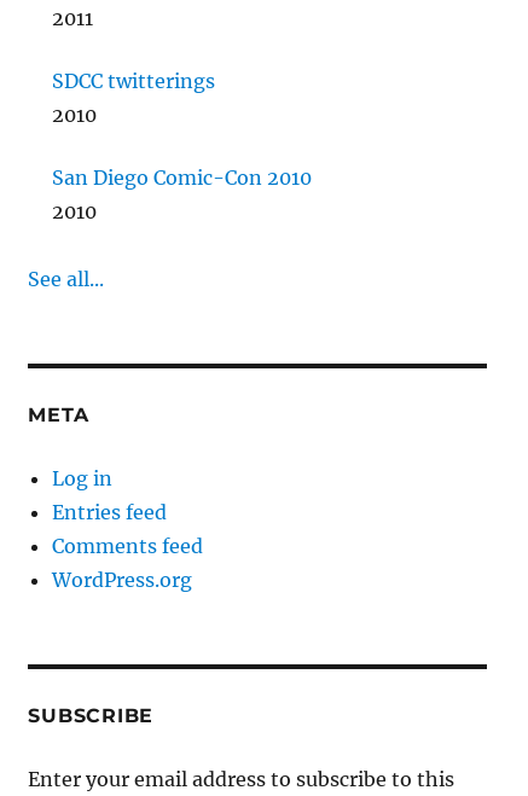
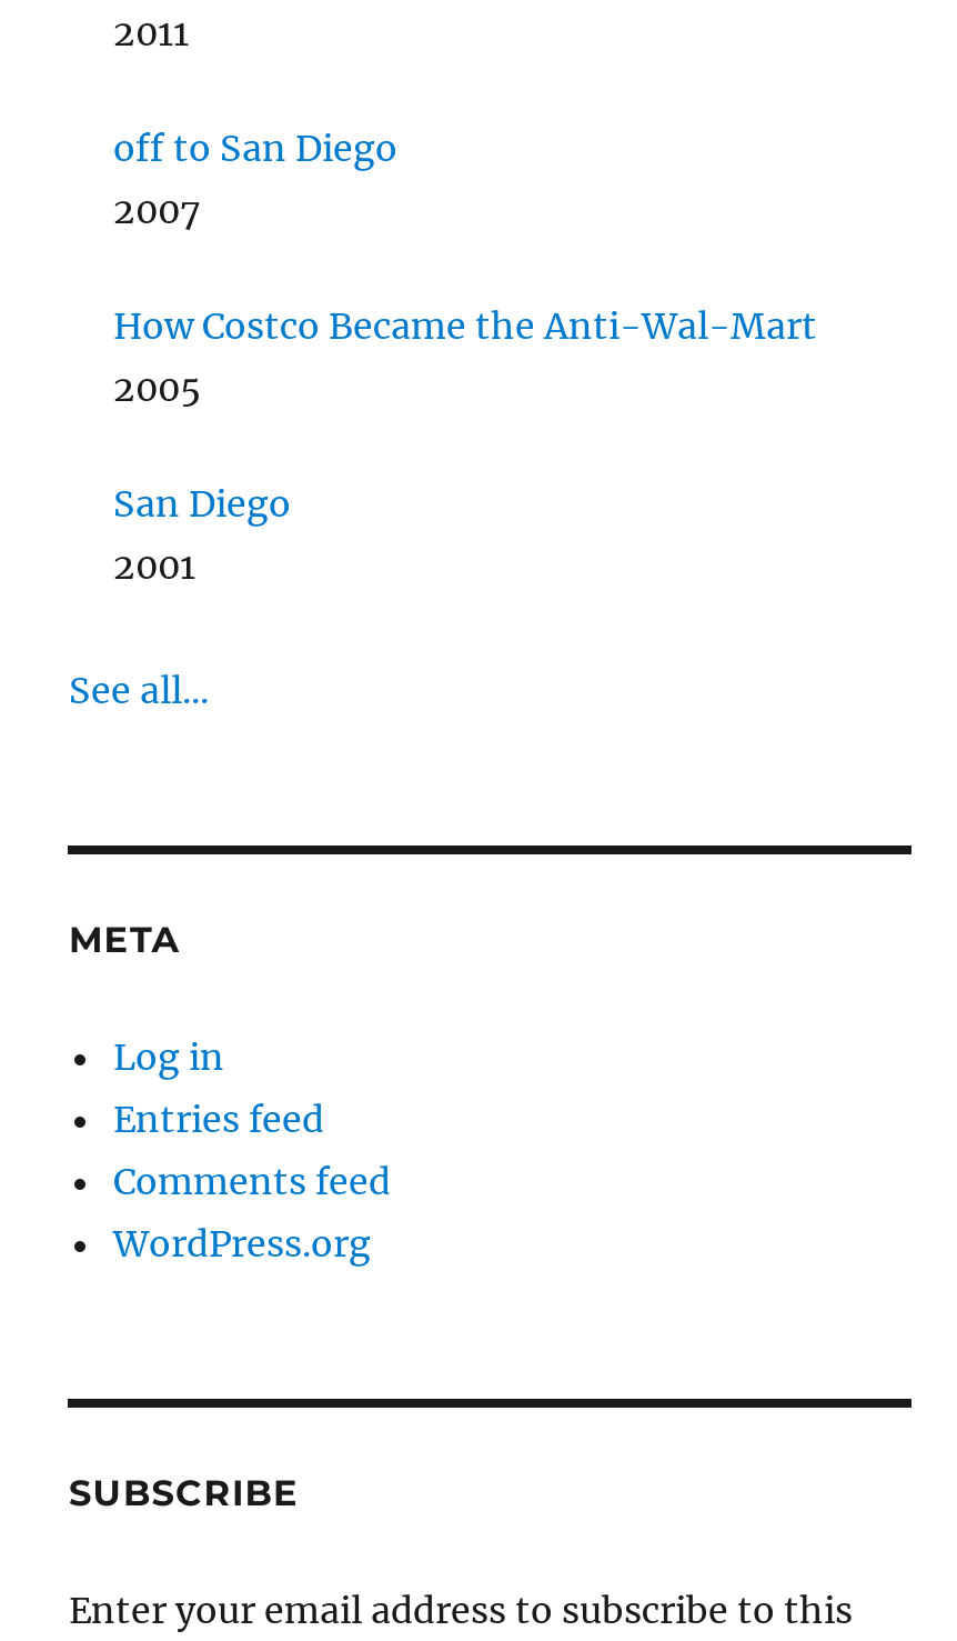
- SDCC twitterings
- 2010
- San Diego Comic-Con 2010
- 2010
+ off to San Diego
+ 2007
+ How Costco Became the Anti-Wal-Mart
+ 2005
+ San Diego
+ 2001
